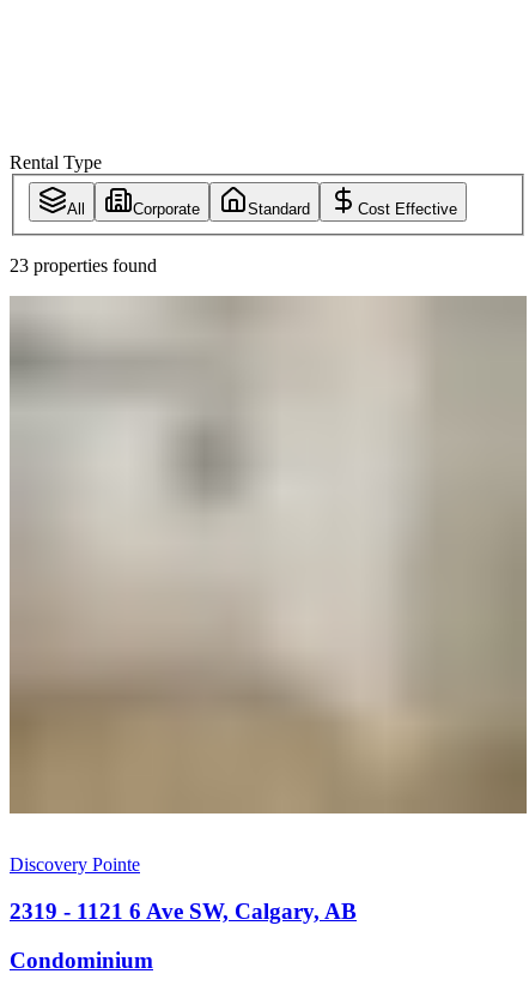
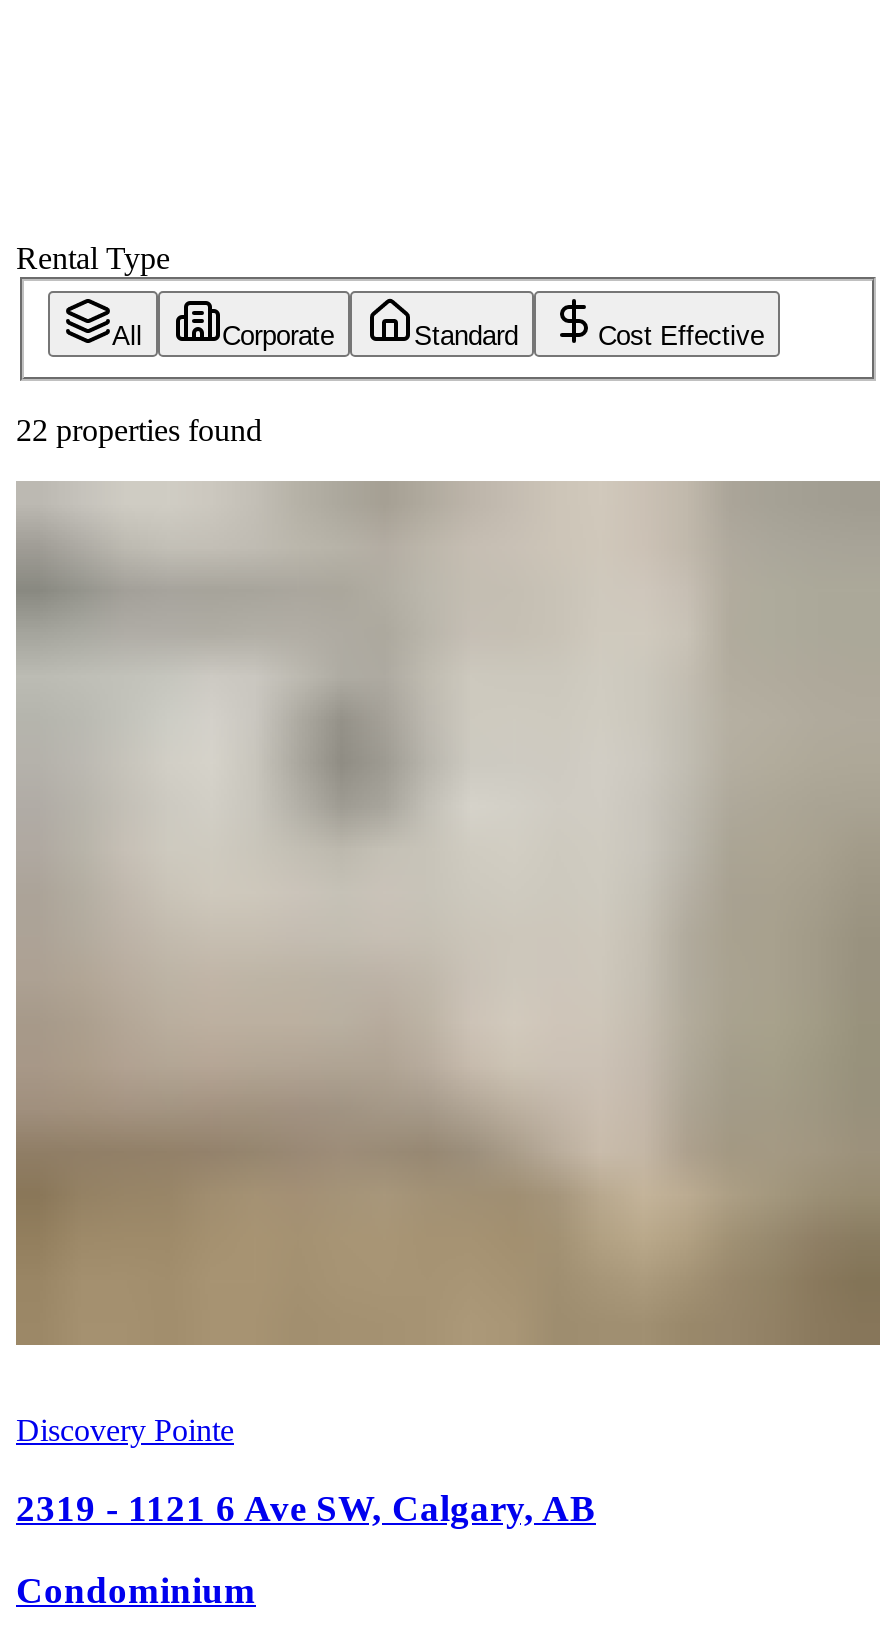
- 23 properties found
+ 22 properties found
